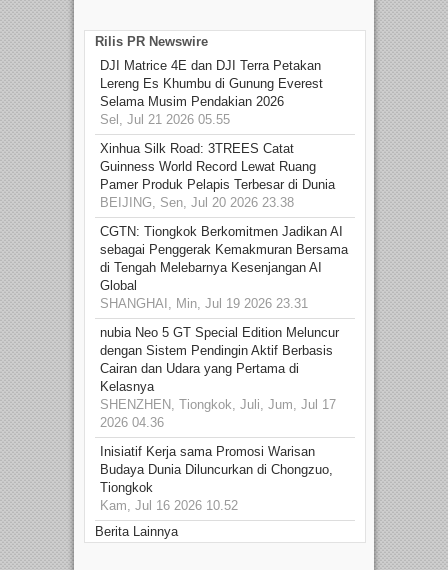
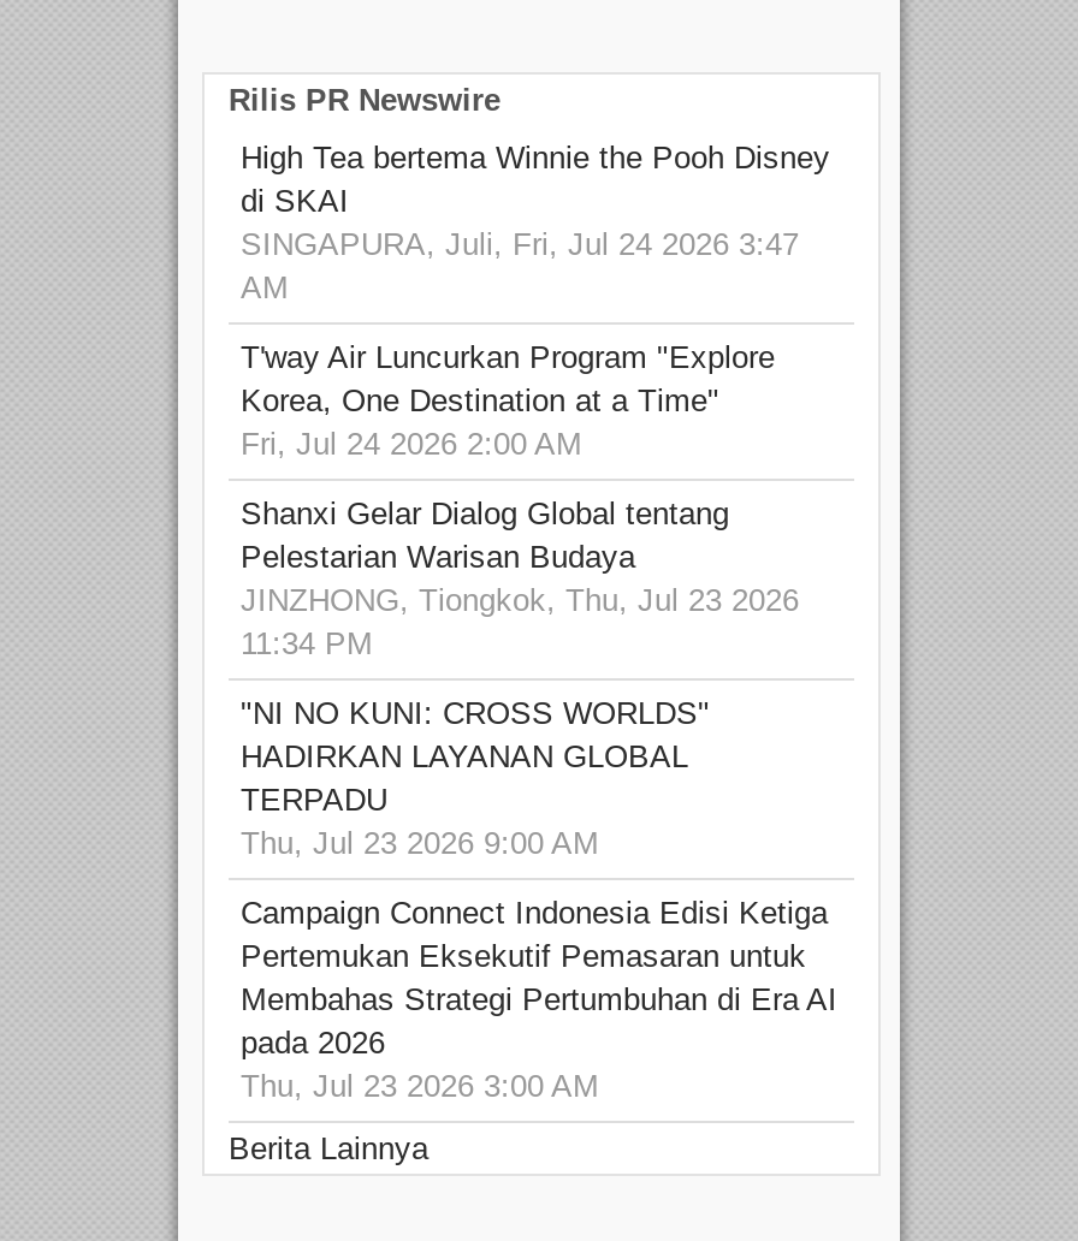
- DJI Matrice 4E dan DJI Terra Petakan
- Lereng Es Khumbu di Gunung Everest
- Selama Musim Pendakian 2026
- Sel, Jul 21 2026 05.55
+ High Tea bertema Winnie the Pooh Disney
+ di SKAI
+ SINGAPURA, Juli, Fri, Jul 24 2026 3:47
+ AM

- Xinhua Silk Road: 3TREES Catat
- Guinness World Record Lewat Ruang
- Pamer Produk Pelapis Terbesar di Dunia
- BEIJING, Sen, Jul 20 2026 23.38
+ T'way Air Luncurkan Program "Explore
+ Korea, One Destination at a Time"
+ Fri, Jul 24 2026 2:00 AM

- CGTN: Tiongkok Berkomitmen Jadikan AI
- sebagai Penggerak Kemakmuran Bersama
- di Tengah Melebarnya Kesenjangan AI
- Global
- SHANGHAI, Min, Jul 19 2026 23.31
+ Shanxi Gelar Dialog Global tentang
+ Pelestarian Warisan Budaya
+ JINZHONG, Tiongkok, Thu, Jul 23 2026
+ 11:34 PM

- nubia Neo 5 GT Special Edition Meluncur
- dengan Sistem Pendingin Aktif Berbasis
- Cairan dan Udara yang Pertama di
- Kelasnya
- SHENZHEN, Tiongkok, Juli, Jum, Jul 17
- 2026 04.36
+ "NI NO KUNI: CROSS WORLDS"
+ HADIRKAN LAYANAN GLOBAL
+ TERPADU
+ Thu, Jul 23 2026 9:00 AM

- Inisiatif Kerja sama Promosi Warisan
- Budaya Dunia Diluncurkan di Chongzuo,
- Tiongkok
- Kam, Jul 16 2026 10.52
+ Campaign Connect Indonesia Edisi Ketiga
+ Pertemukan Eksekutif Pemasaran untuk
+ Membahas Strategi Pertumbuhan di Era AI
+ pada 2026
+ Thu, Jul 23 2026 3:00 AM
